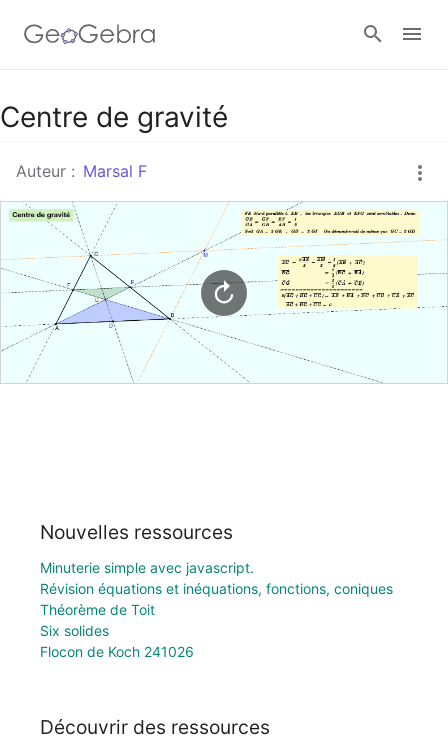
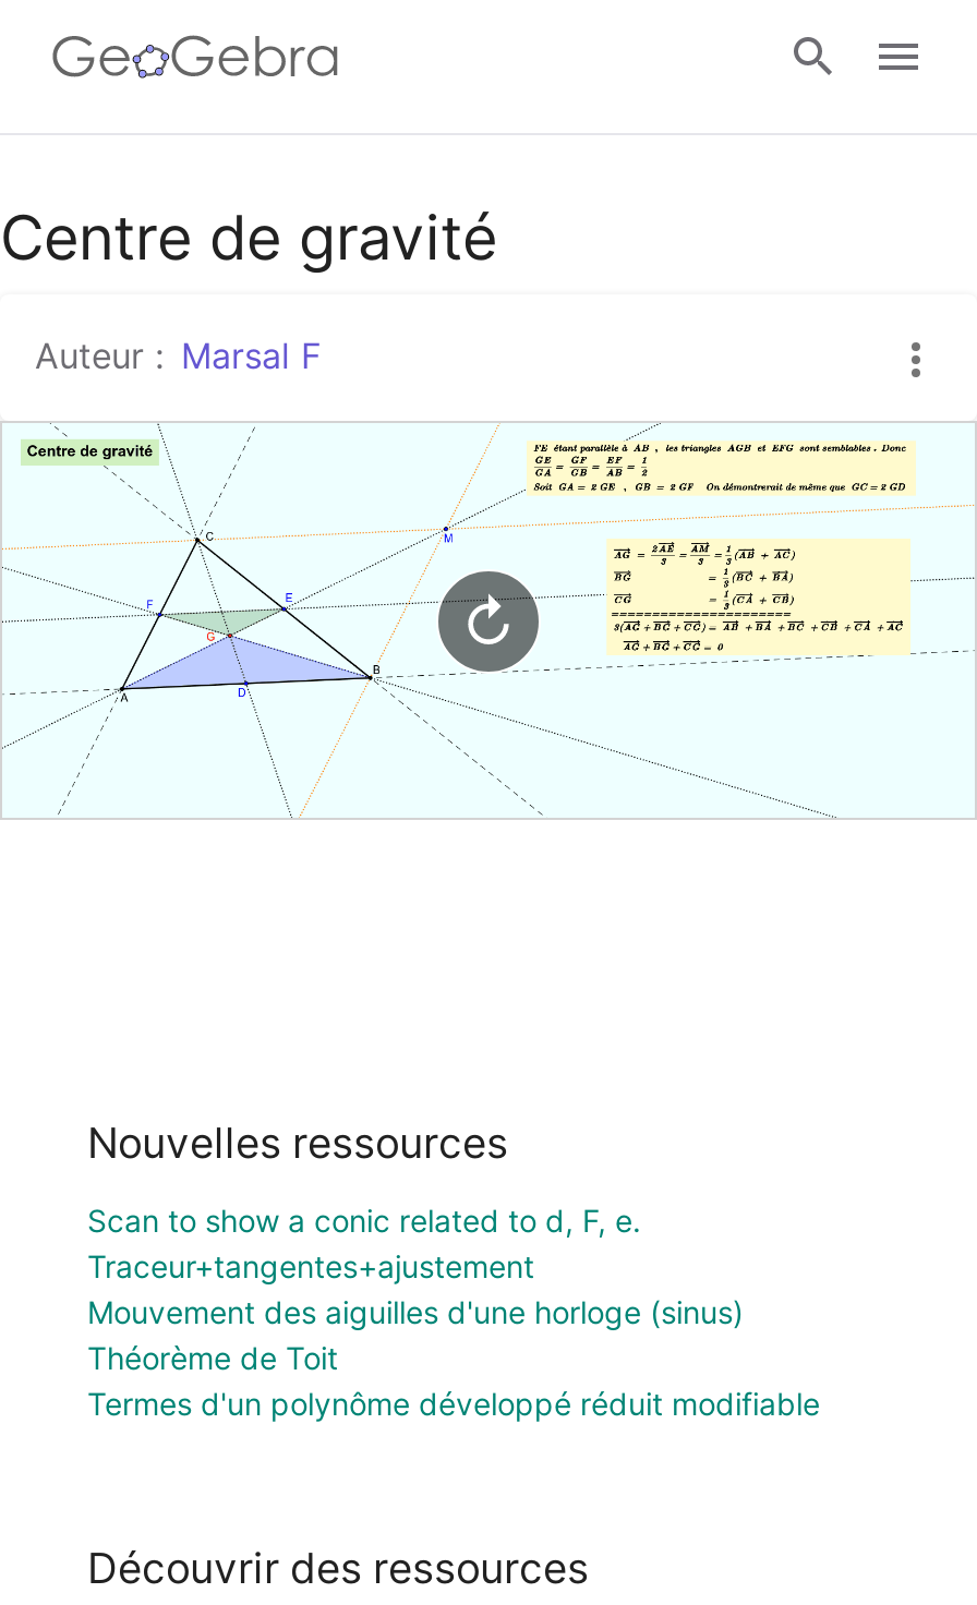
- Minuterie simple avec javascript.
- Révision équations et inéquations, fonctions, coniques
+ Scan to show a conic related to d, F, e.
+ Traceur+tangentes+ajustement
+ Mouvement des aiguilles d'une horloge (sinus)

moved down: Théorème de Toit

- Six solides
- Flocon de Koch 241026
+ Termes d'un polynôme développé réduit modifiable
